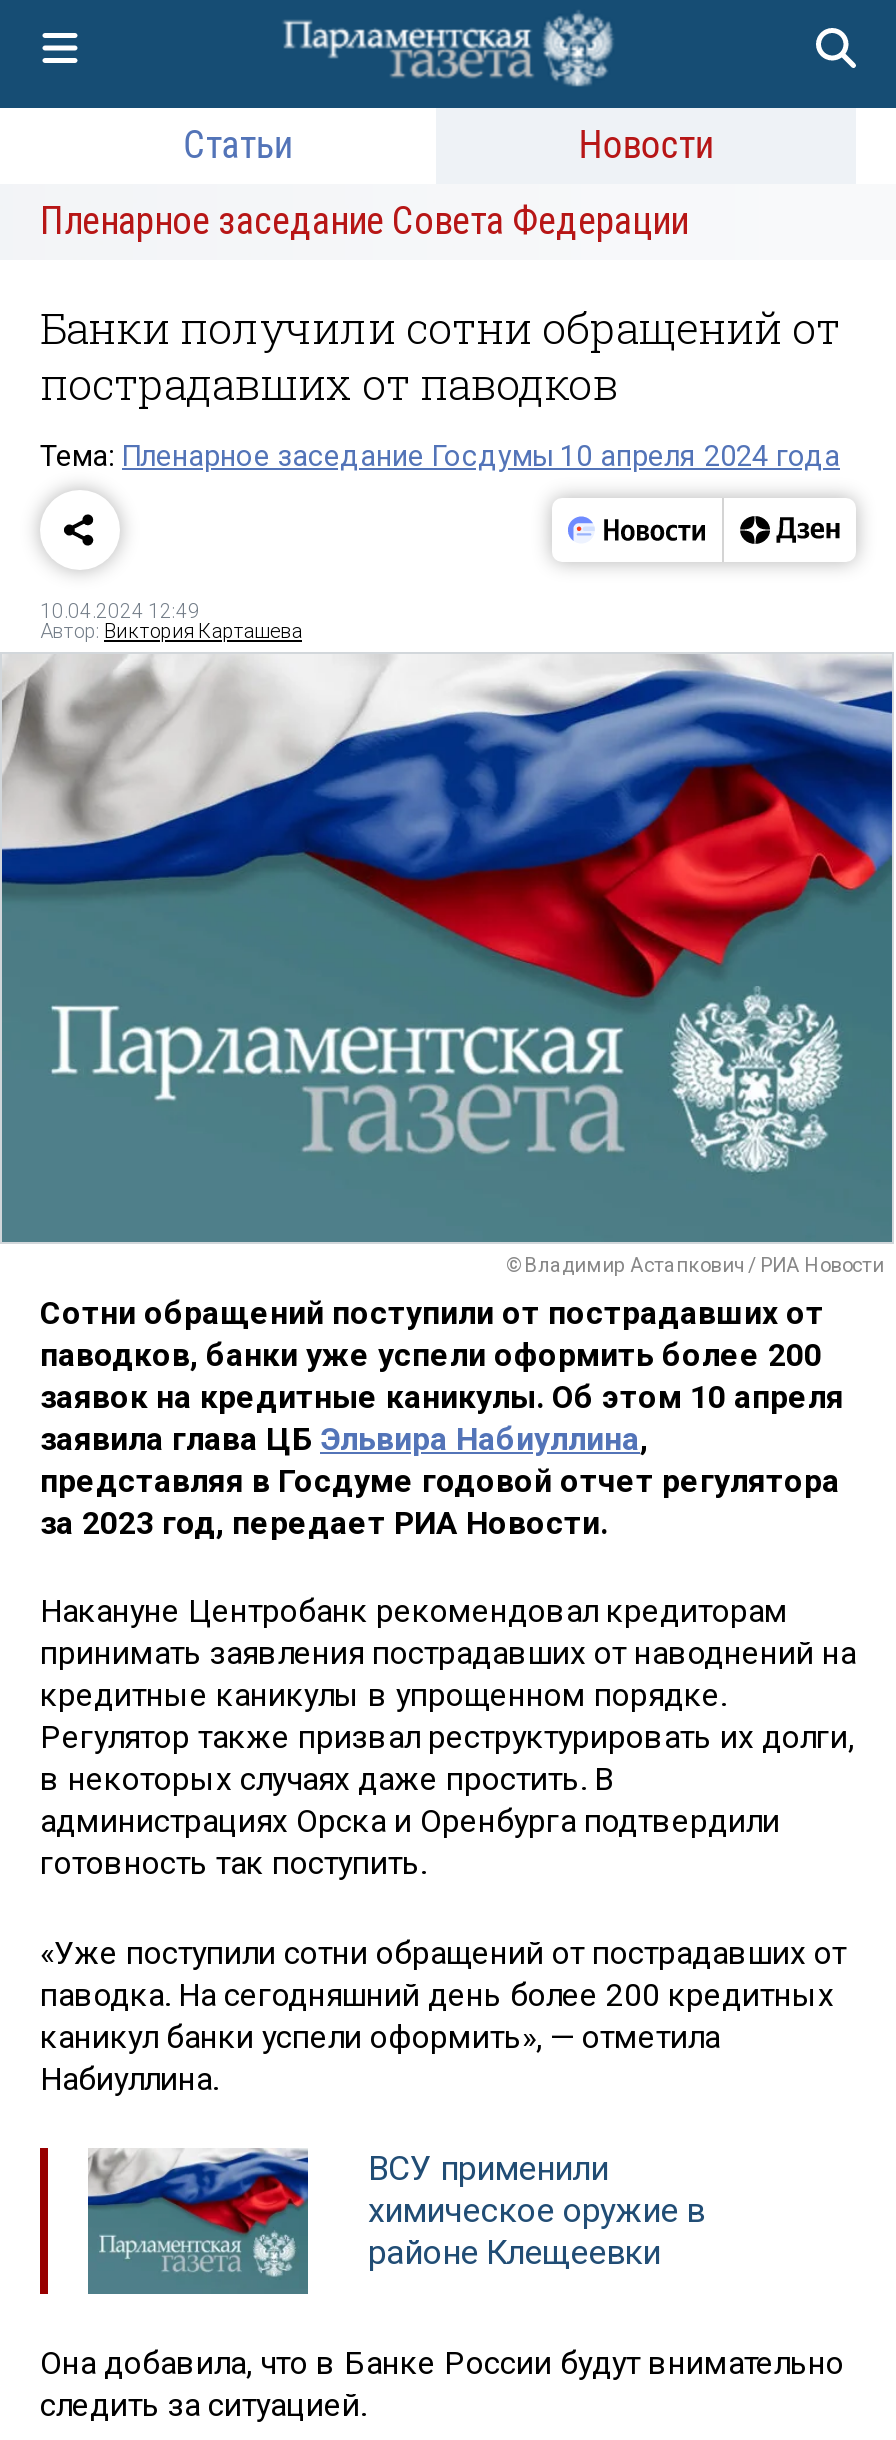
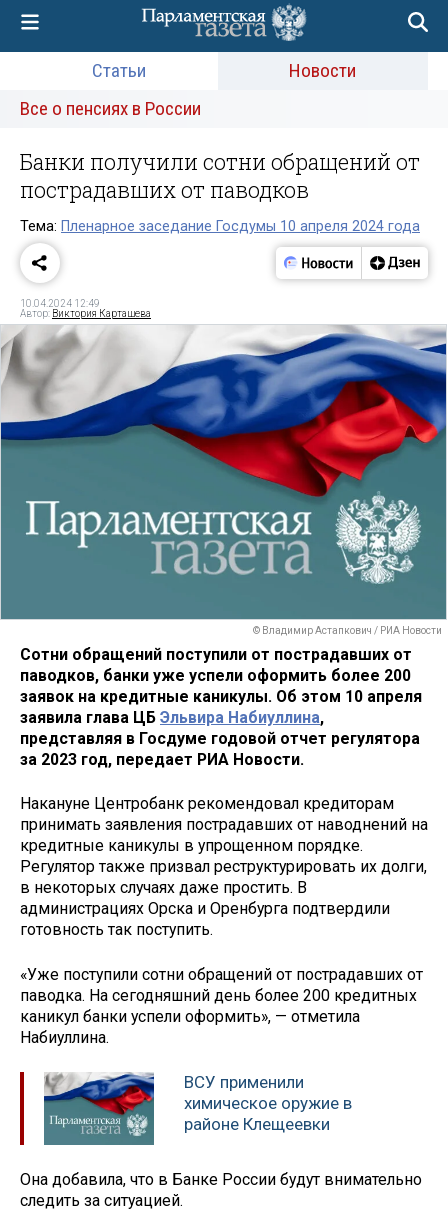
- Пленарное заседание Совета Федерации
+ Все о пенсиях в России
